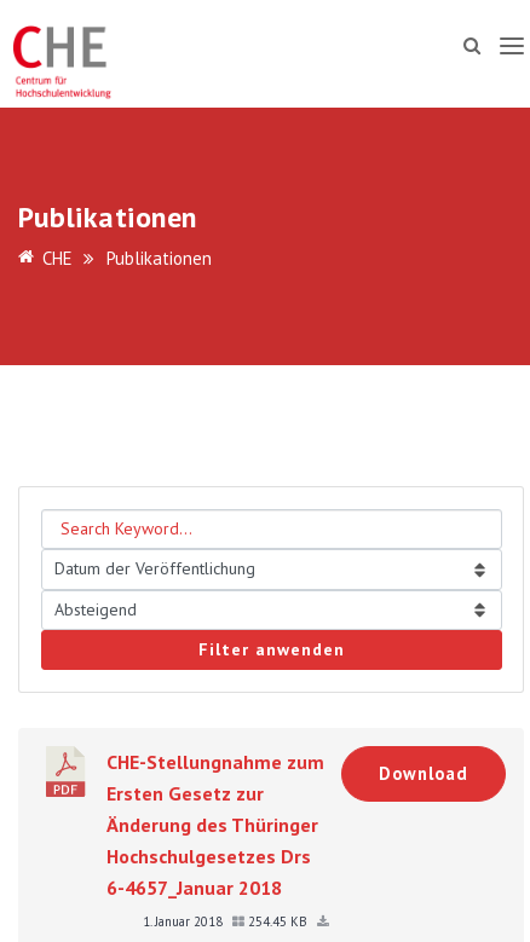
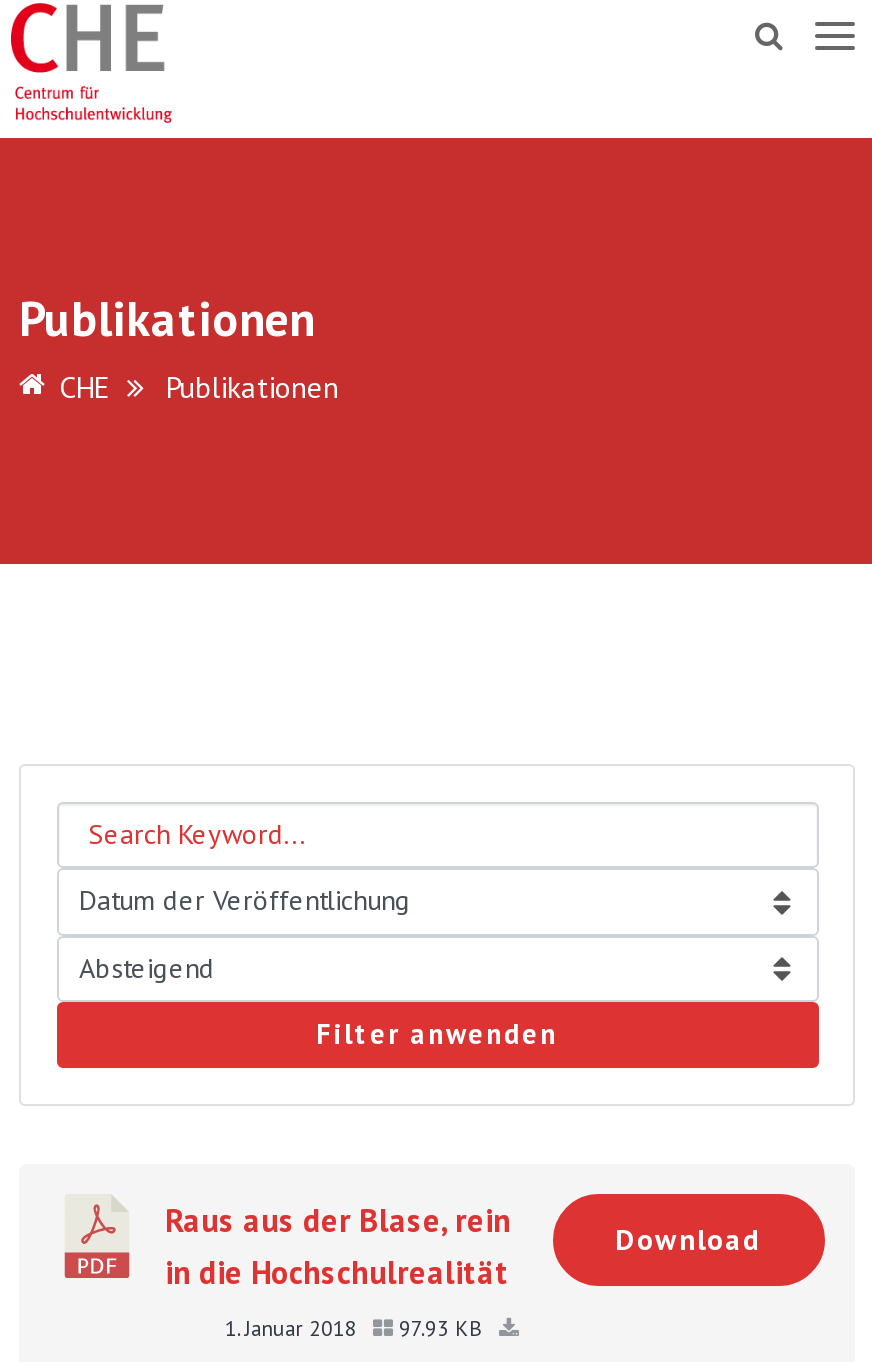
- CHE-Stellungnahme zum
- Ersten Gesetz zur
- Änderung des Thüringer
- Hochschulgesetzes Drs
- 6-4657_Januar 2018
+ Raus aus der Blase, rein
+ in die Hochschulrealität

- 1. Januar 2018 254.45 KB
+ 1. Januar 2018 97.93 KB
